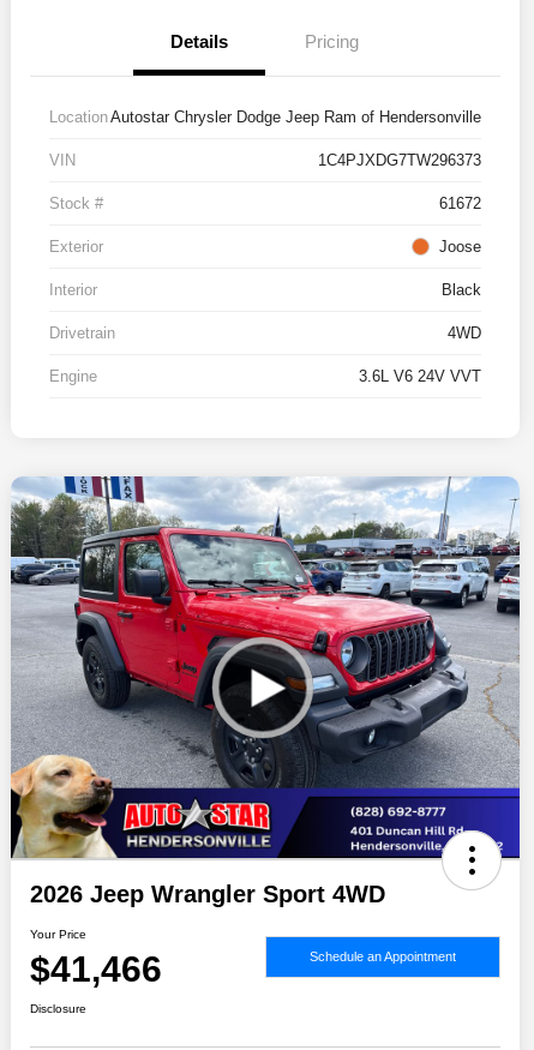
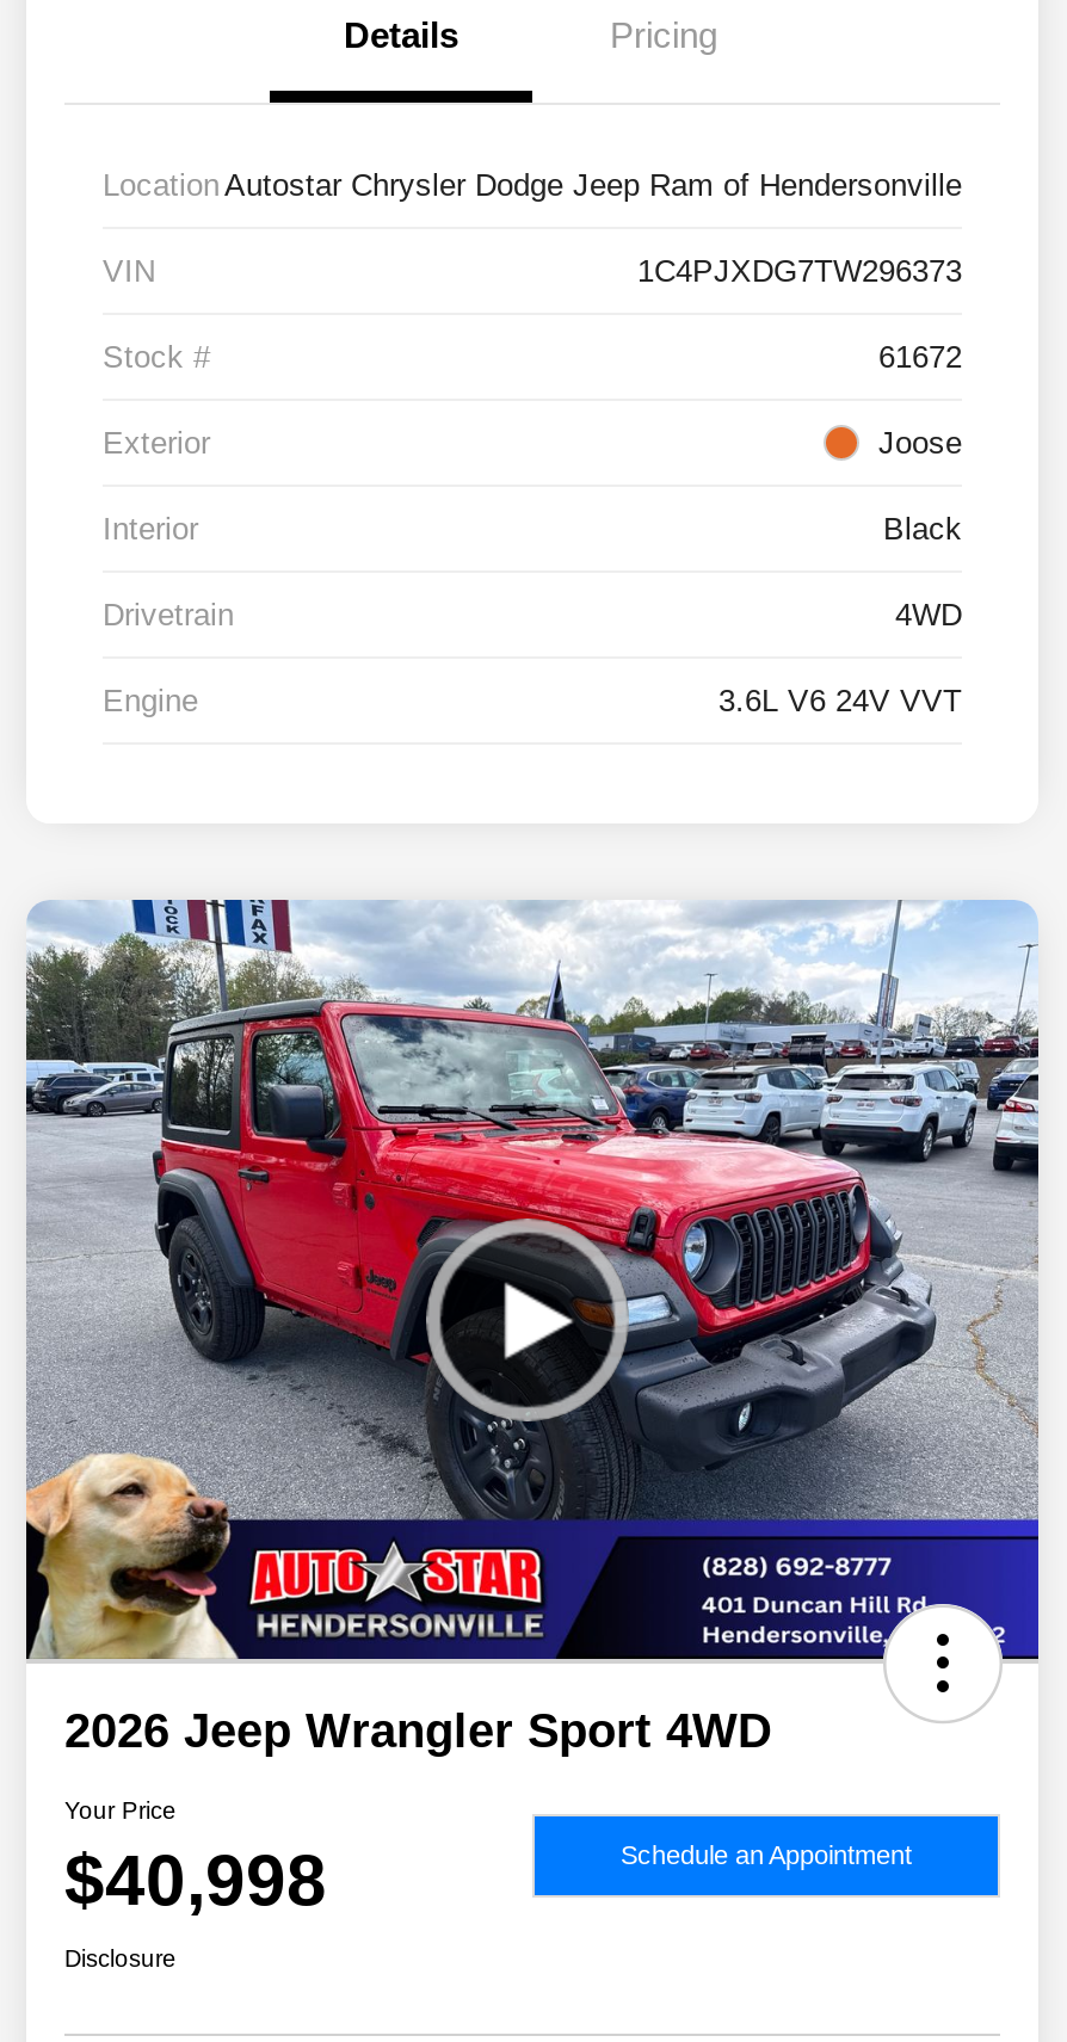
- $41,466
+ $40,998
